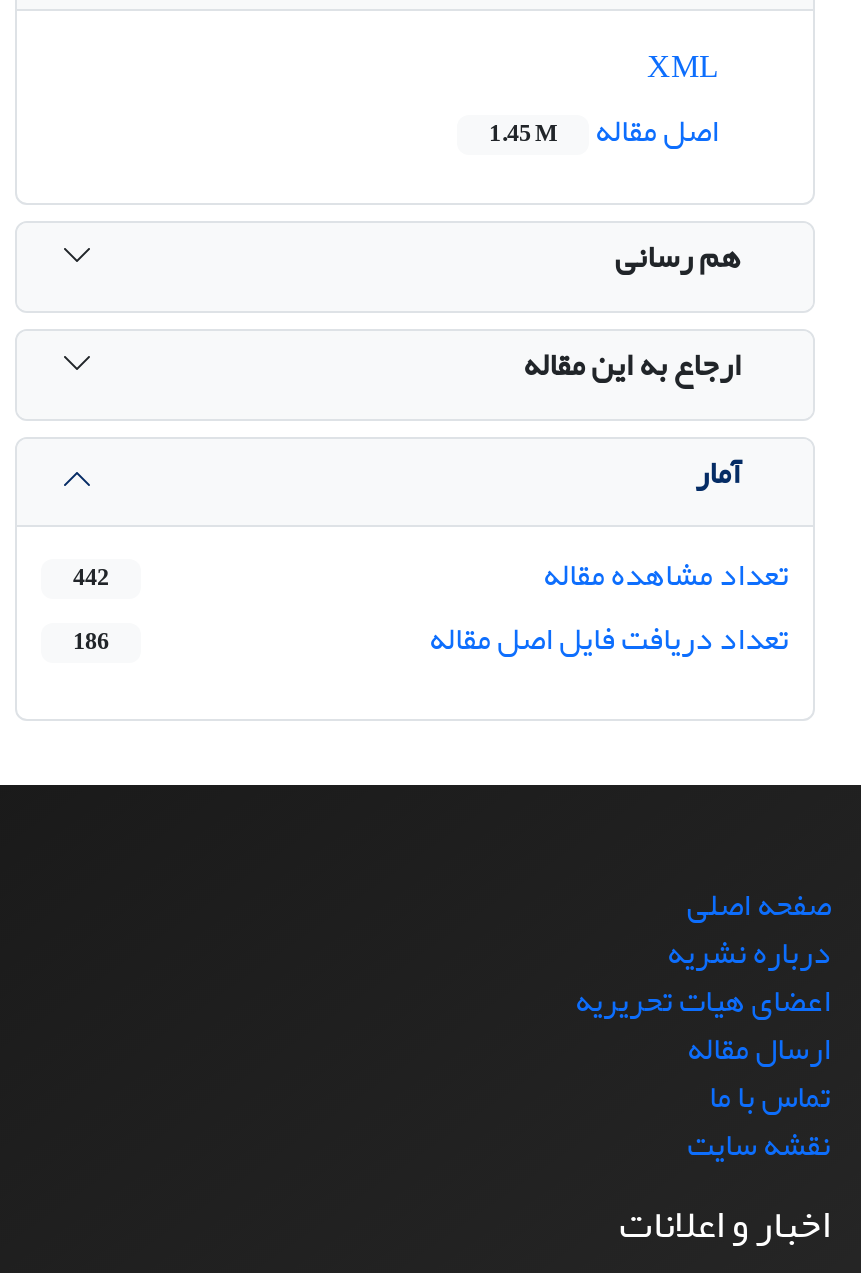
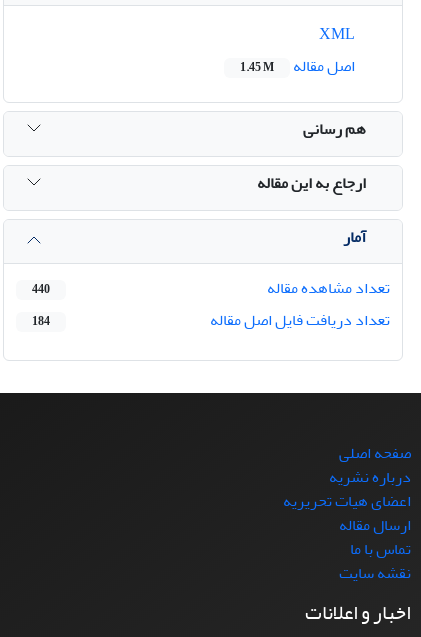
- 442
+ 440

- 186
+ 184
